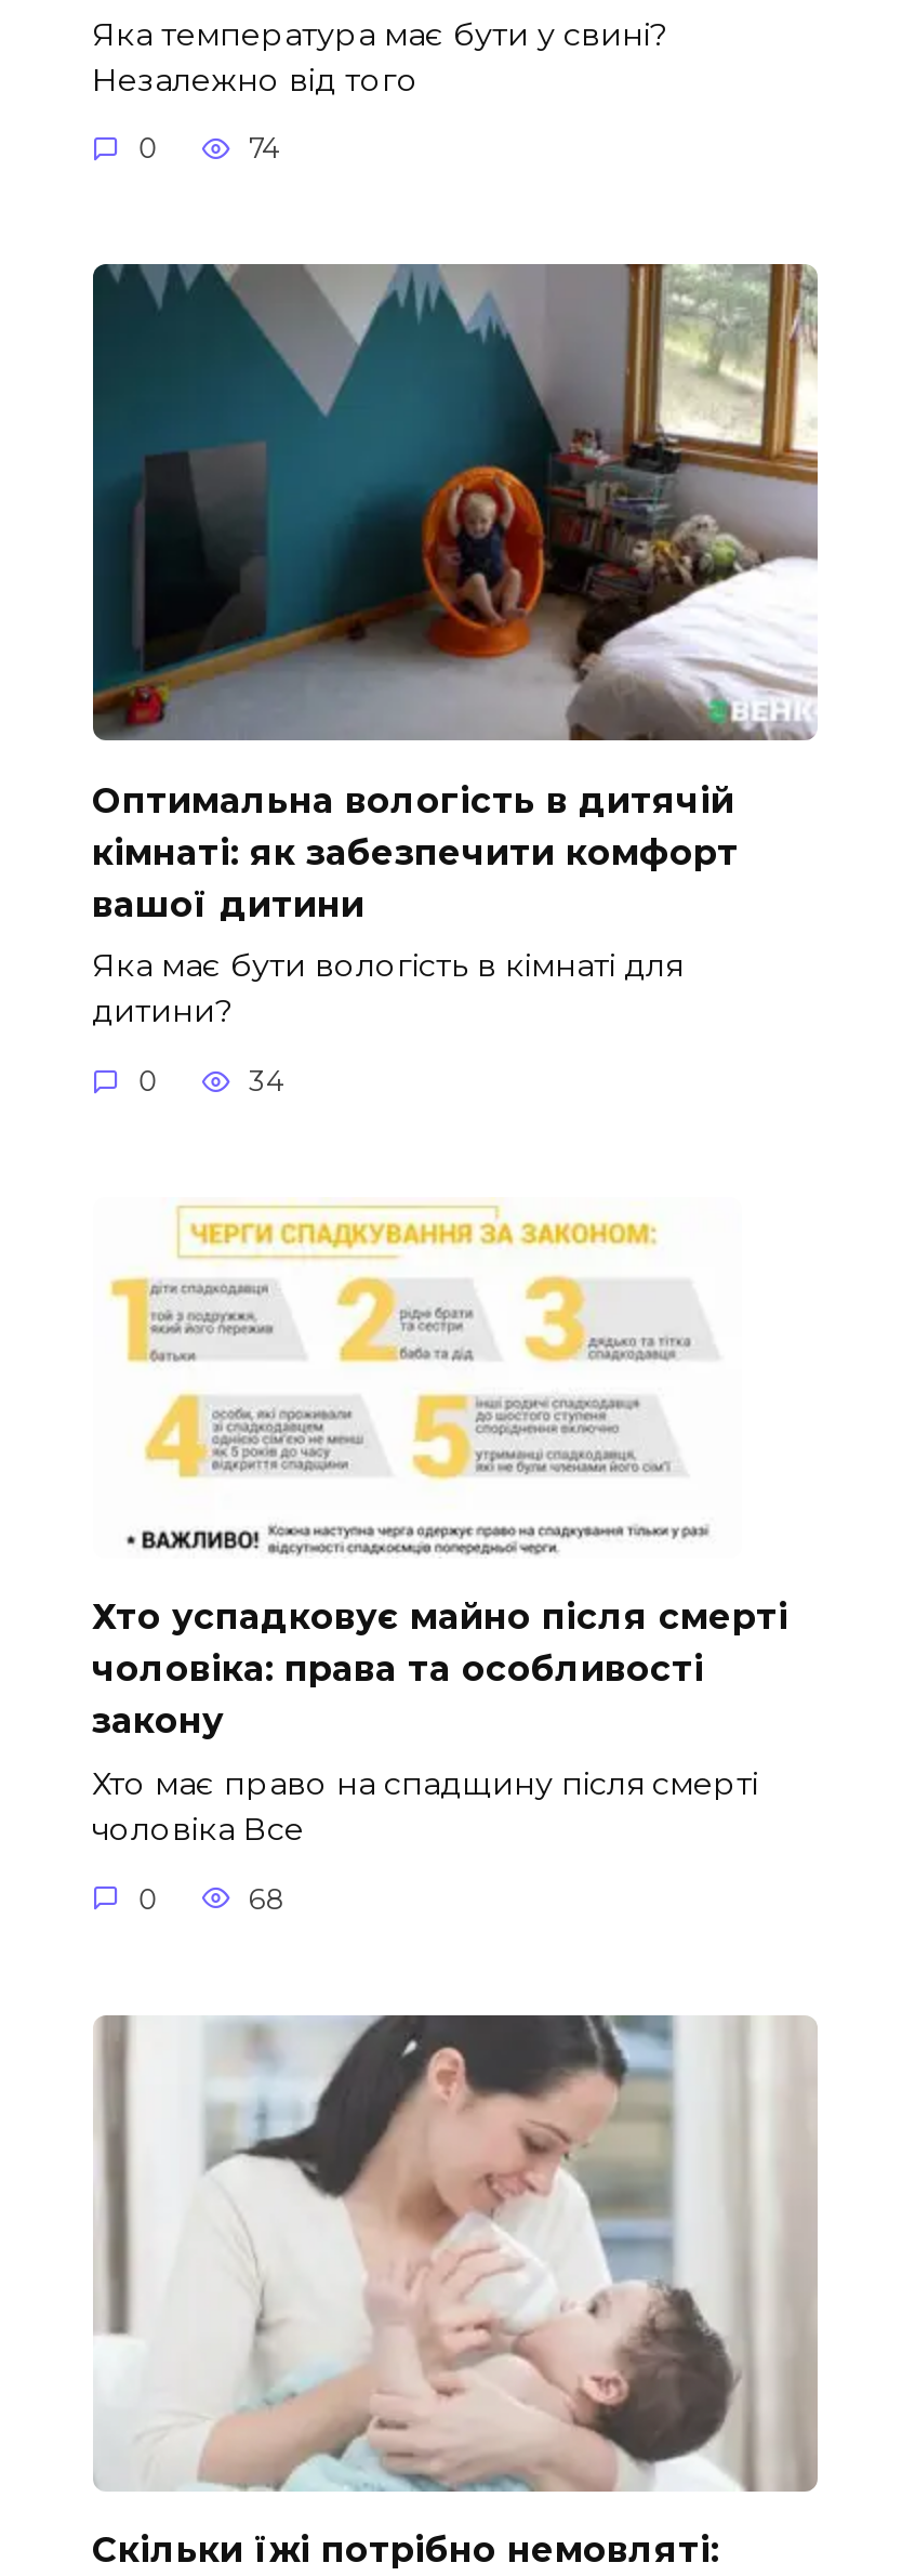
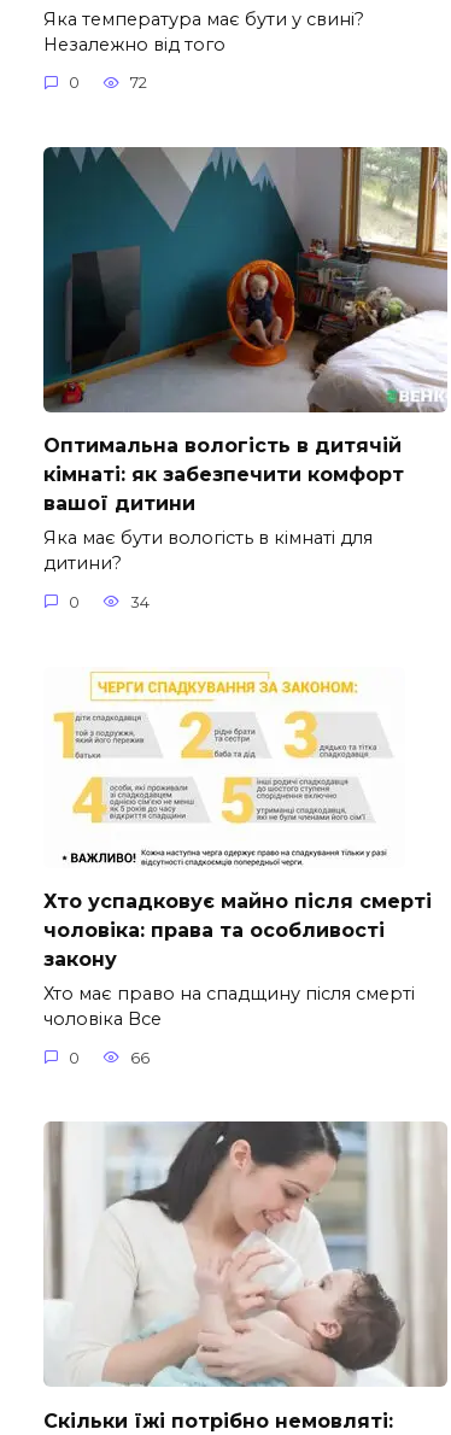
- 74
+ 72

- 68
+ 66
